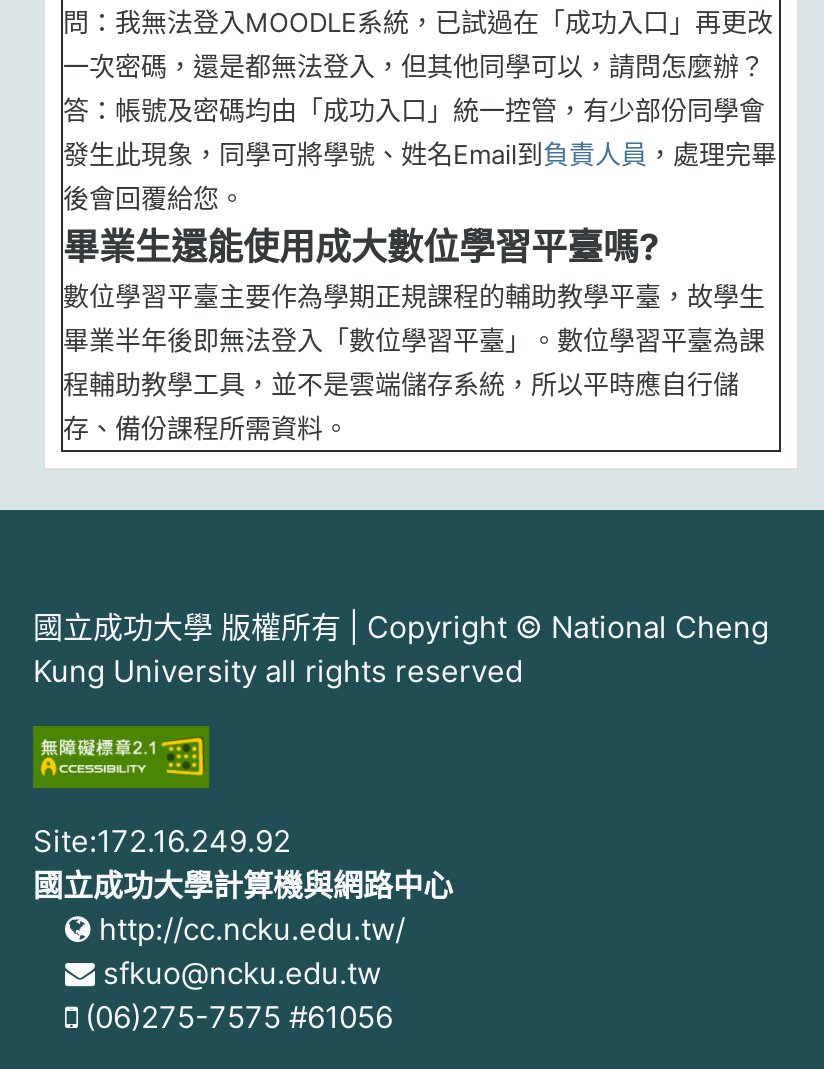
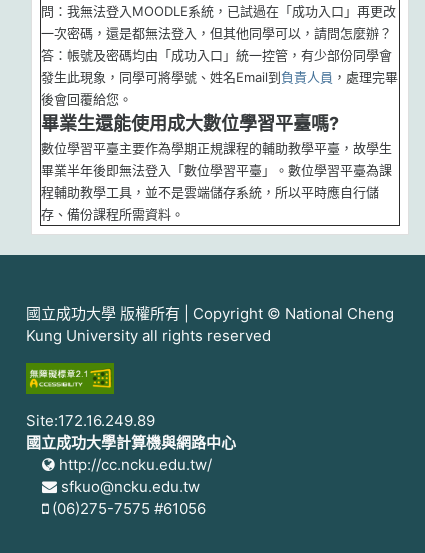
- Site:172.16.249.92
+ Site:172.16.249.89
